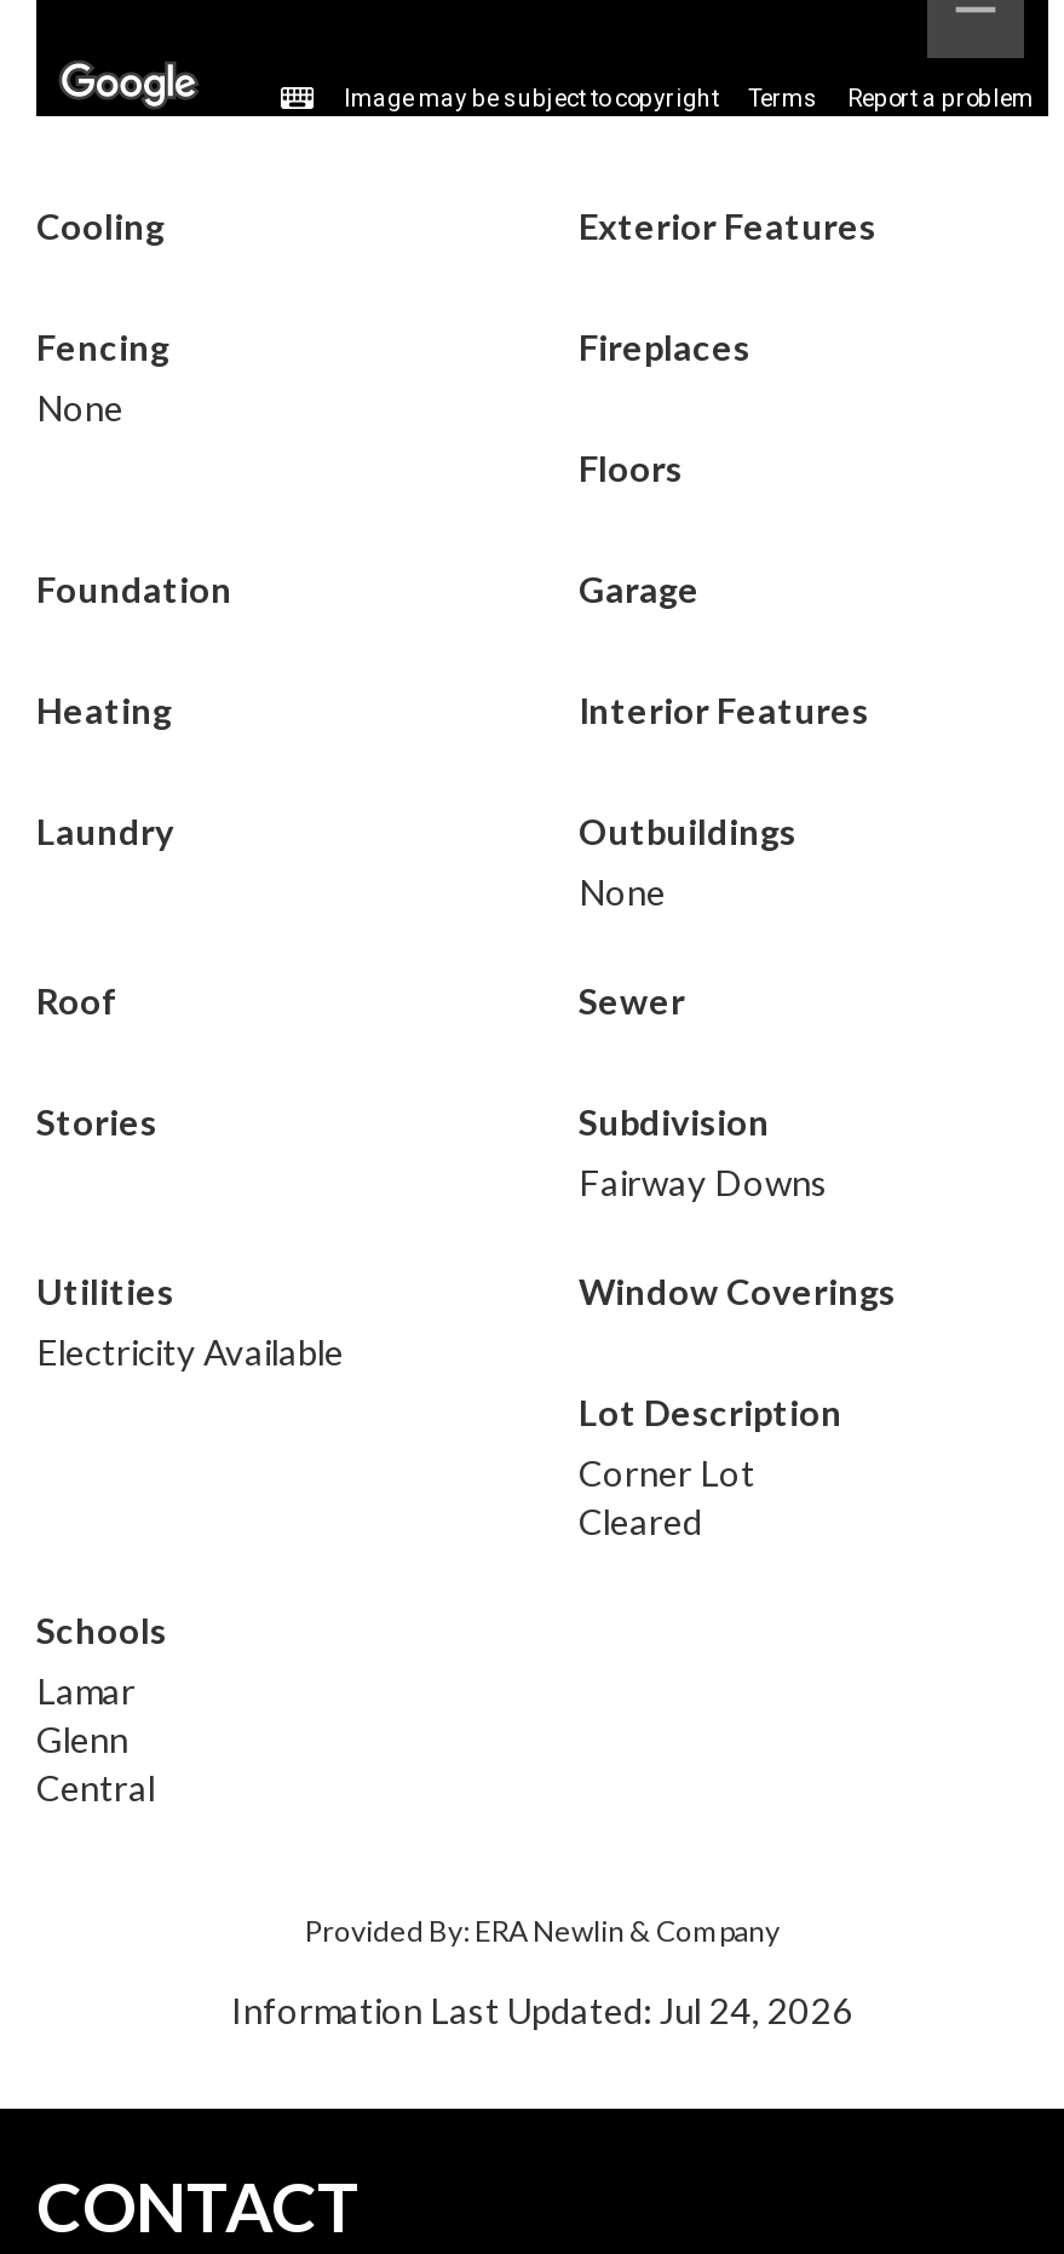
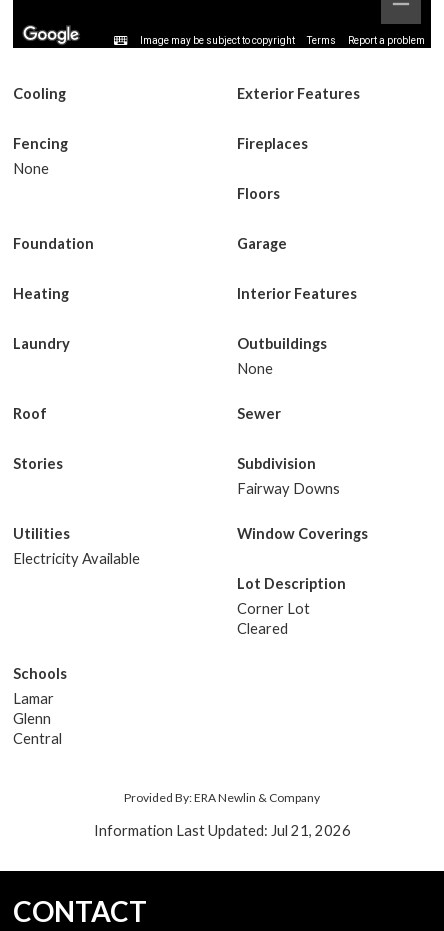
- Information Last Updated: Jul 24, 2026
+ Information Last Updated: Jul 21, 2026
